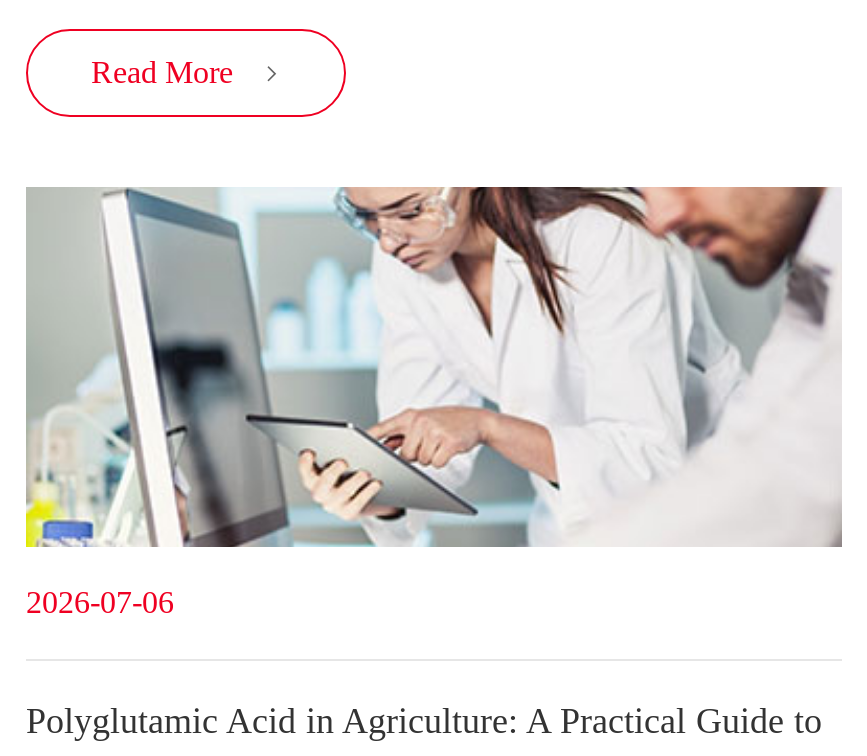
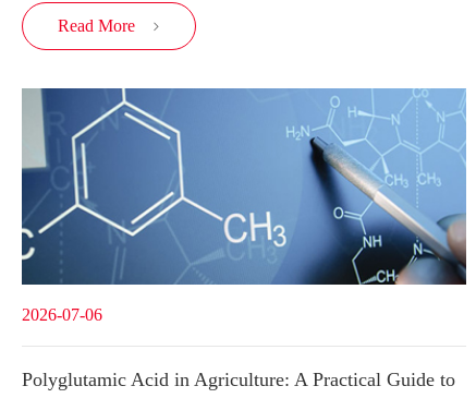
- [image]
+ [image]
